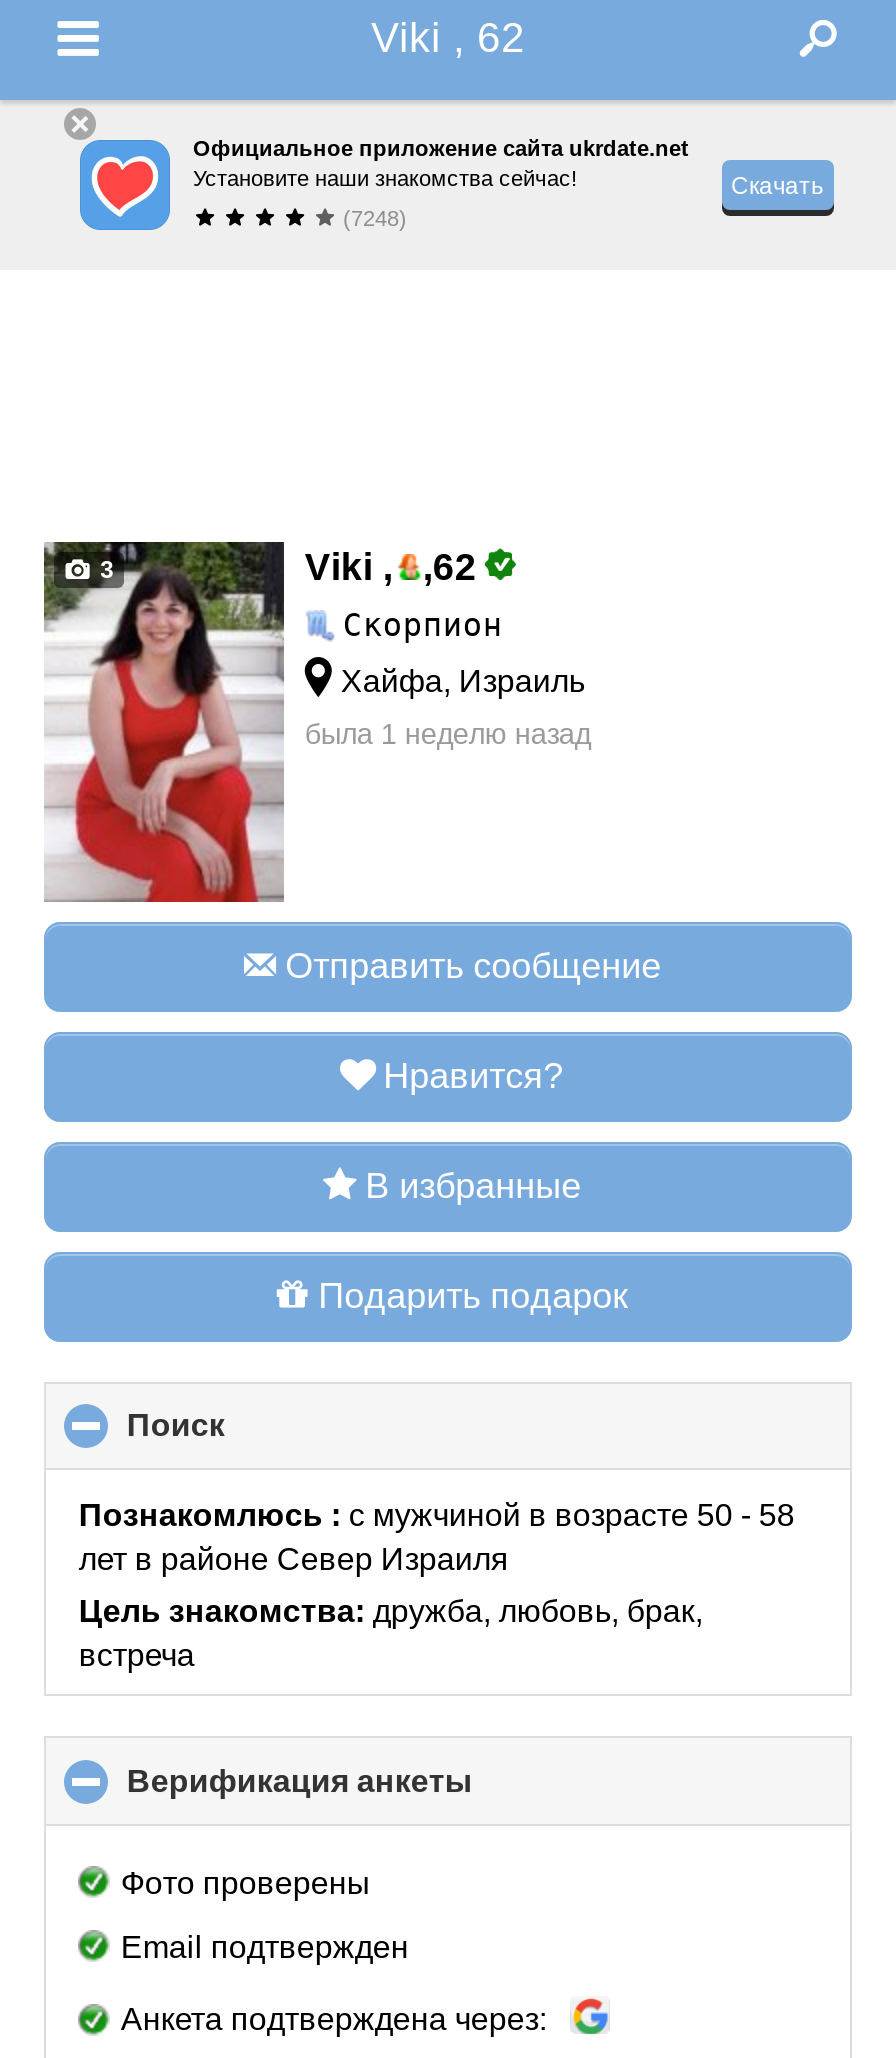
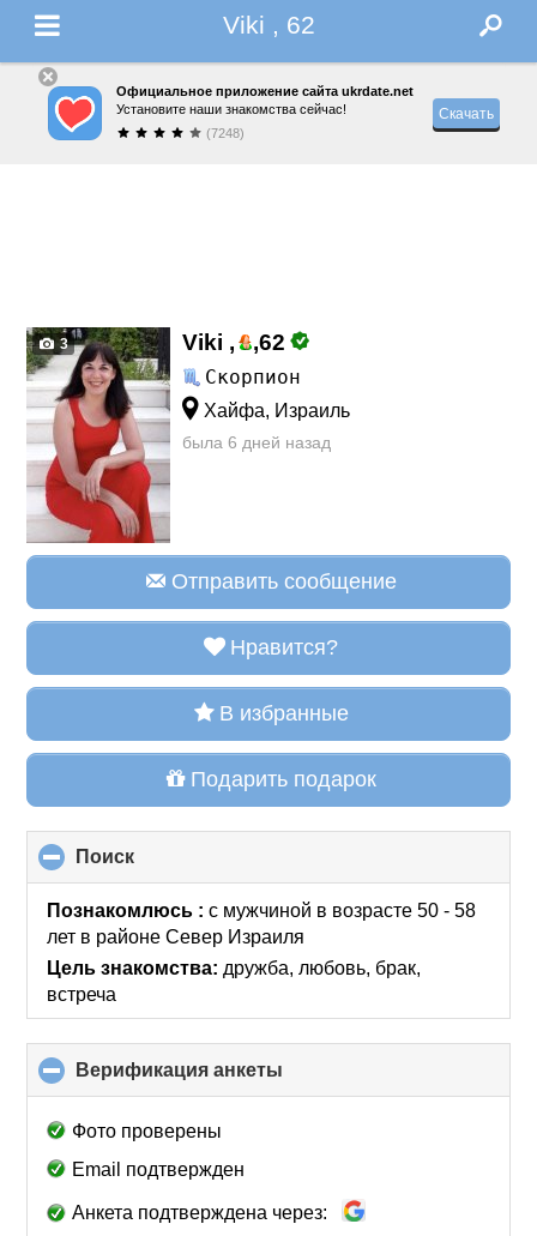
- была 1 неделю назад
+ была 6 дней назад
